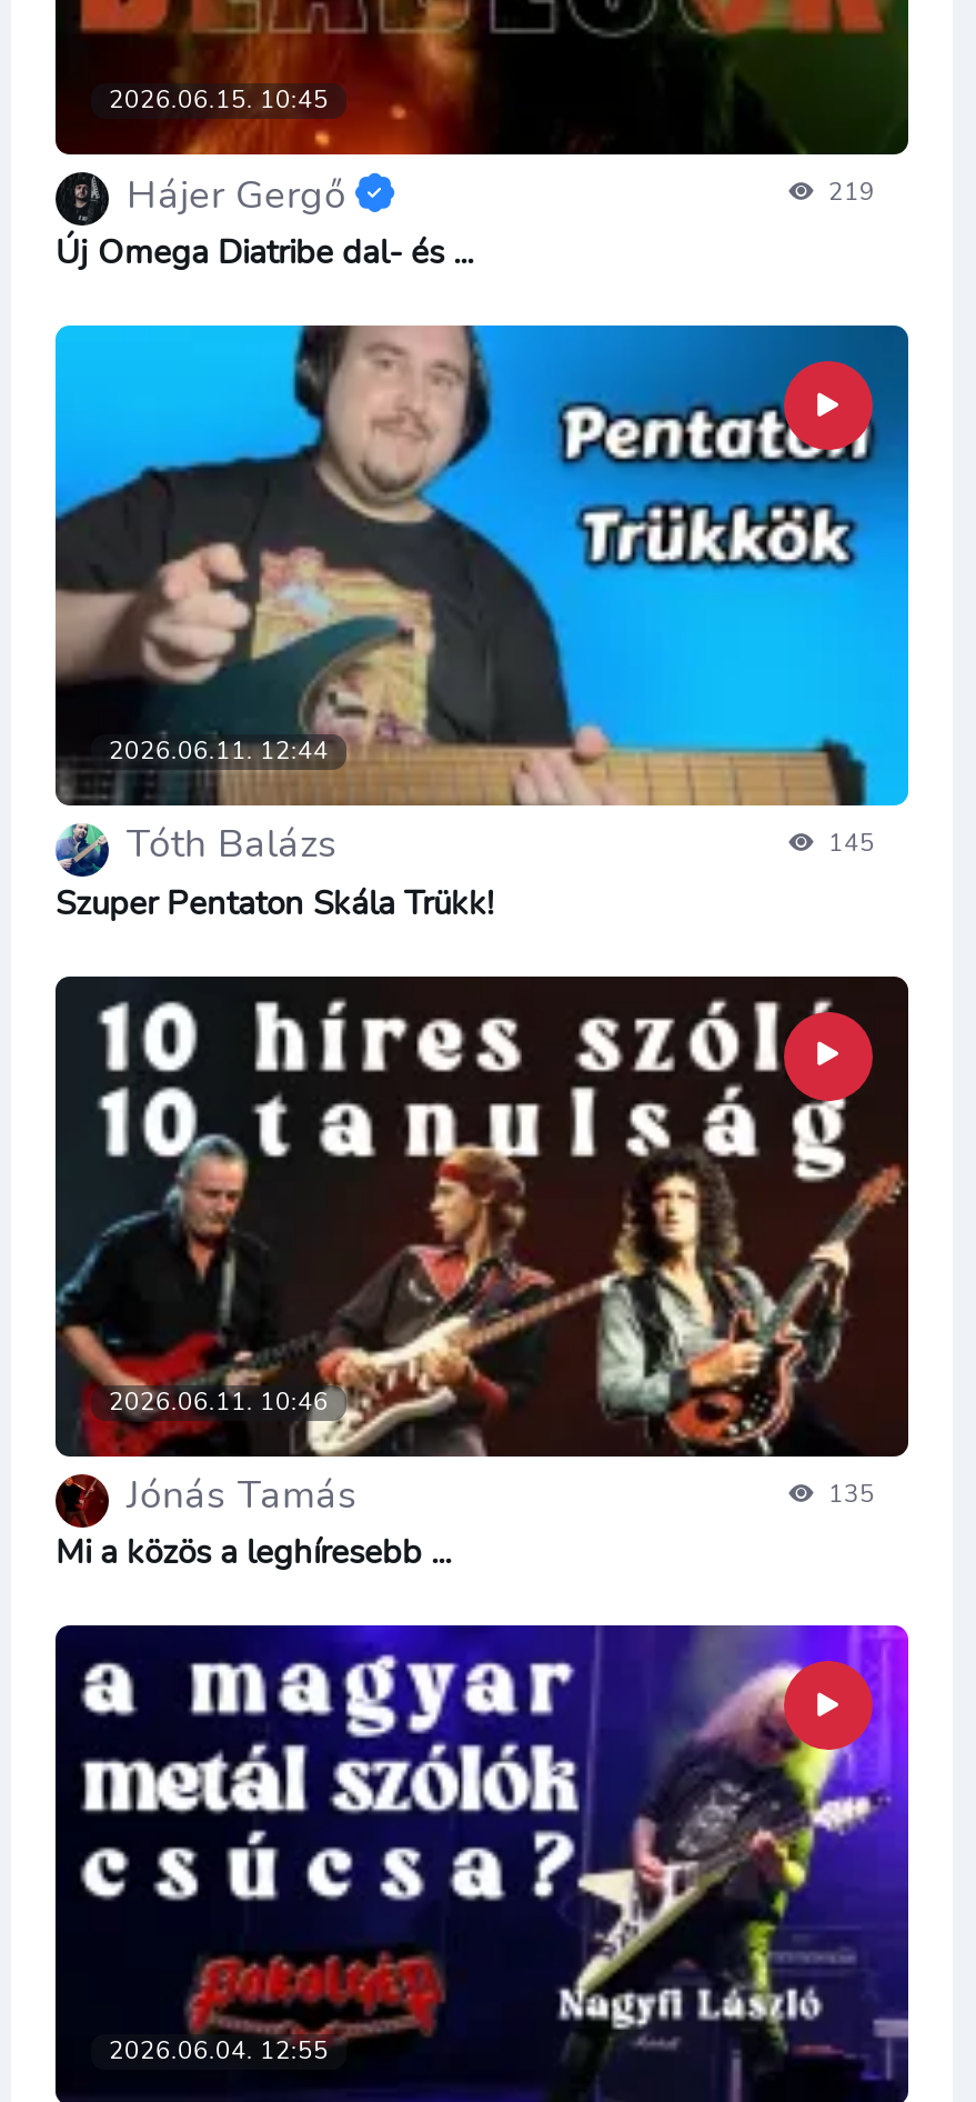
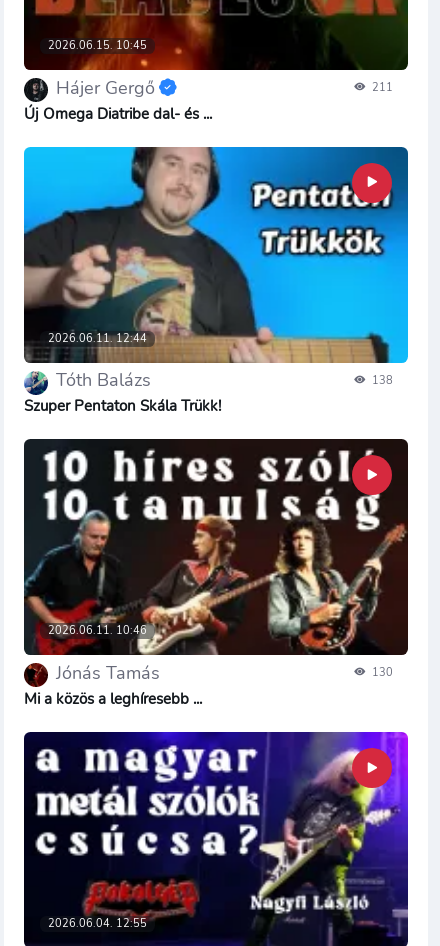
- 219
+ 211

- 145
+ 138

- 135
+ 130
